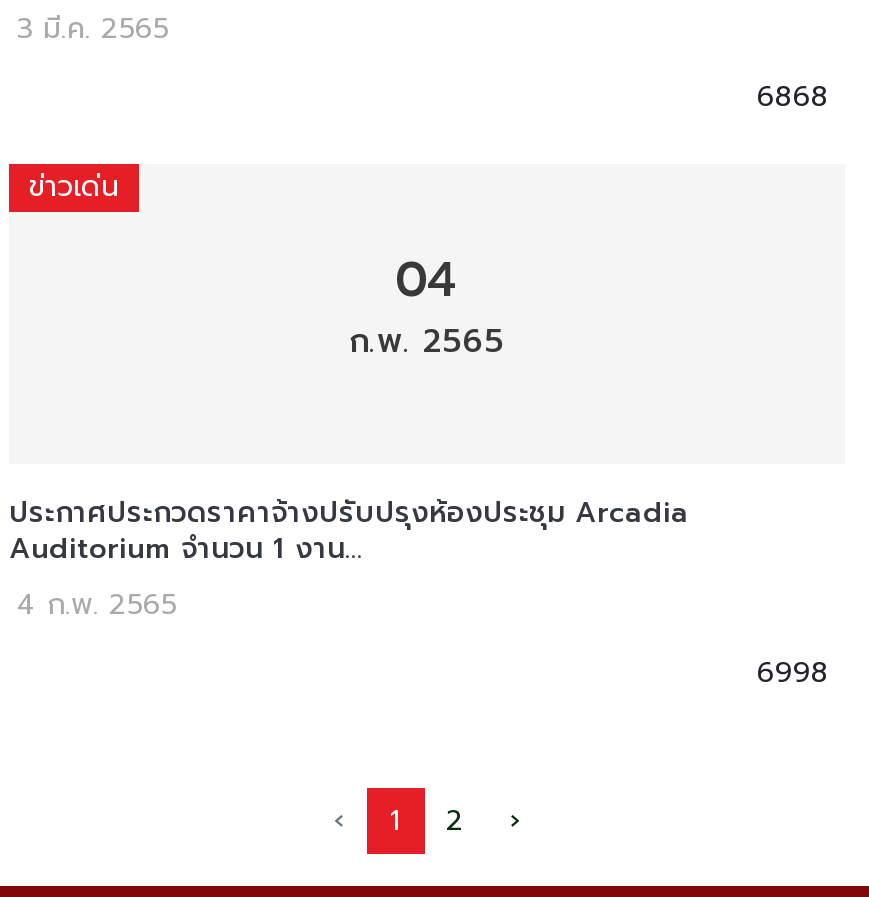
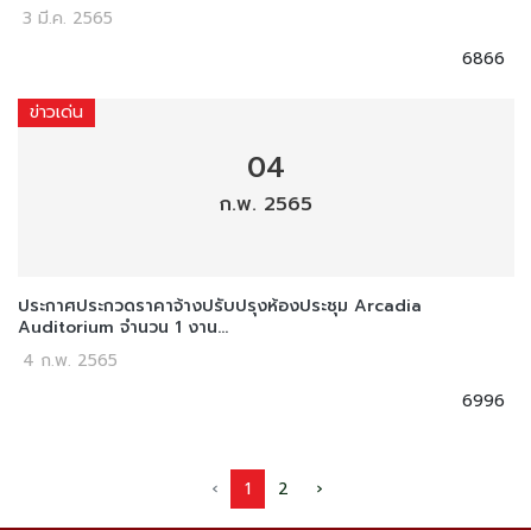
- 6868
+ 6866

- 6998
+ 6996
